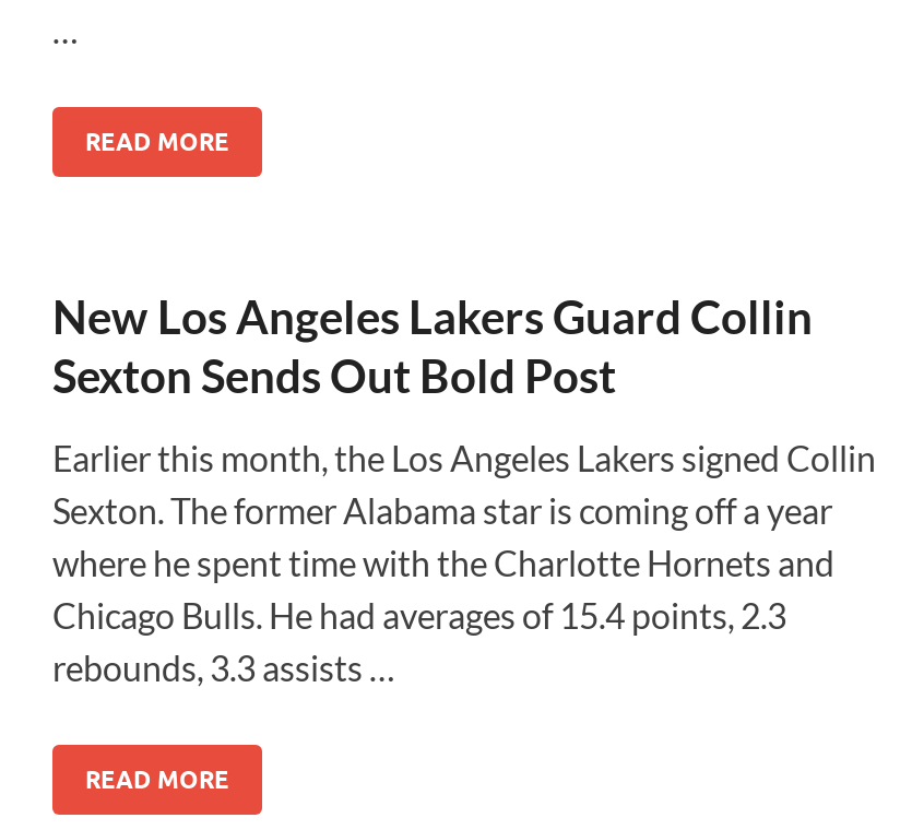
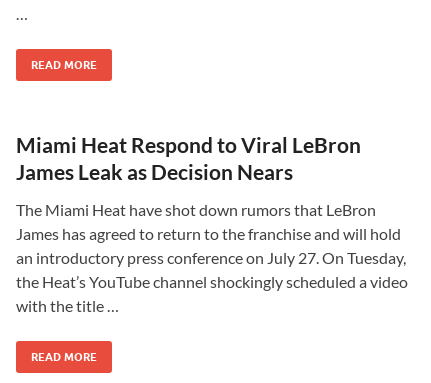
- New Los Angeles Lakers Guard Collin
- Sexton Sends Out Bold Post
+ Miami Heat Respond to Viral LeBron
+ James Leak as Decision Nears

- Earlier this month, the Los Angeles Lakers signed Collin
- Sexton. The former Alabama star is coming off a year
- where he spent time with the Charlotte Hornets and
- Chicago Bulls. He had averages of 15.4 points, 2.3
- rebounds, 3.3 assists …
+ The Miami Heat have shot down rumors that LeBron
+ James has agreed to return to the franchise and will hold
+ an introductory press conference on July 27. On Tuesday,
+ the Heat’s YouTube channel shockingly scheduled a video
+ with the title …
